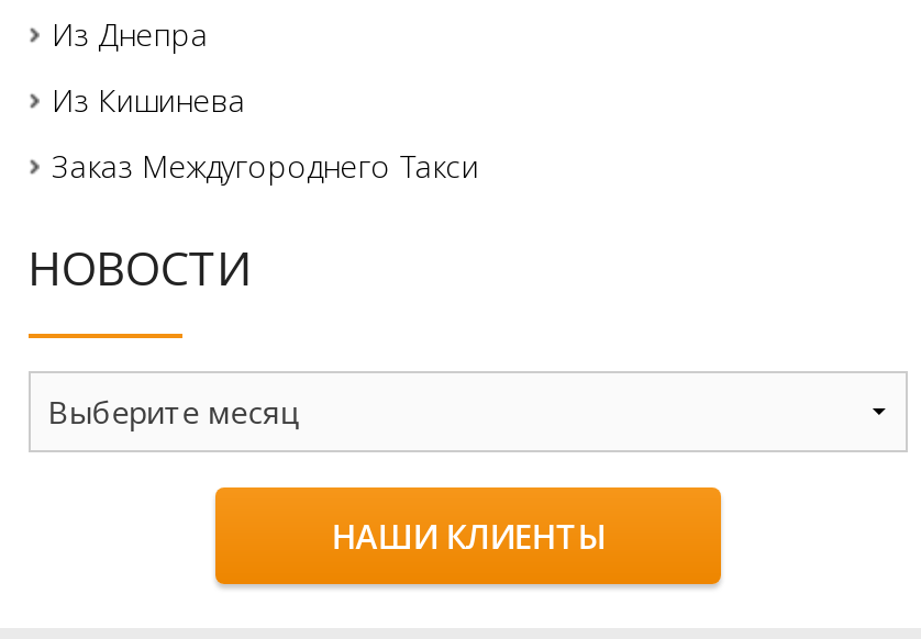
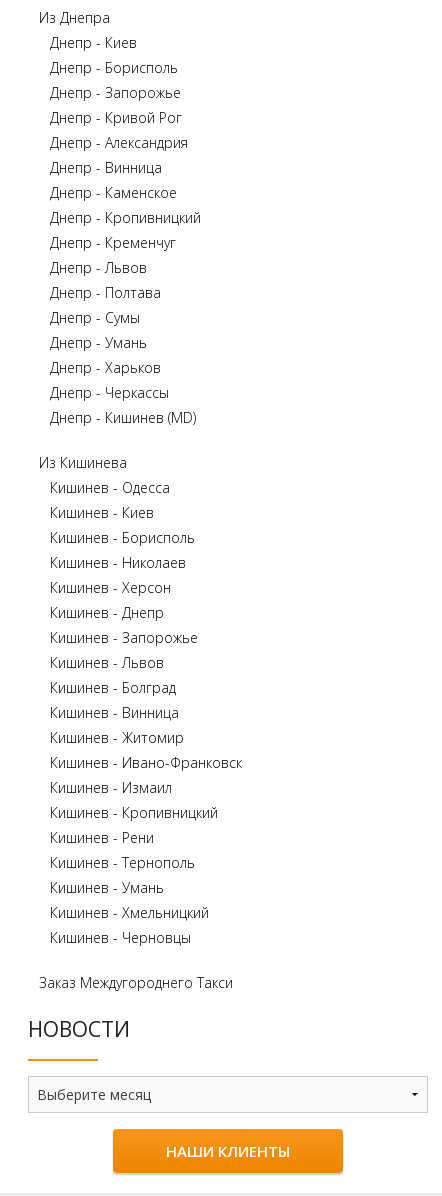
+ Днепр - Киев
+ Днепр - Борисполь
+ Днепр - Запорожье
+ Днепр - Кривой Рог
+ Днепр - Александрия
+ Днепр - Винница
+ Днепр - Каменское
+ Днепр - Кропивницкий
+ Днепр - Кременчуг
+ Днепр - Львов
+ Днепр - Полтава
+ Днепр - Сумы
+ Днепр - Умань
+ Днепр - Харьков
+ Днепр - Черкассы
+ Днепр - Кишинев (MD)

+ Кишинев - Одесса
+ Кишинев - Киев
+ Кишинев - Борисполь
+ Кишинев - Николаев
+ Кишинев - Херсон
+ Кишинев - Днепр
+ Кишинев - Запорожье
+ Кишинев - Львов
+ Кишинев - Болград
+ Кишинев - Винница
+ Кишинев - Житомир
+ Кишинев - Ивано-Франковск
+ Кишинев - Измаил
+ Кишинев - Кропивницкий
+ Кишинев - Рени
+ Кишинев - Тернополь
+ Кишинев - Умань
+ Кишинев - Хмельницкий
+ Кишинев - Черновцы
